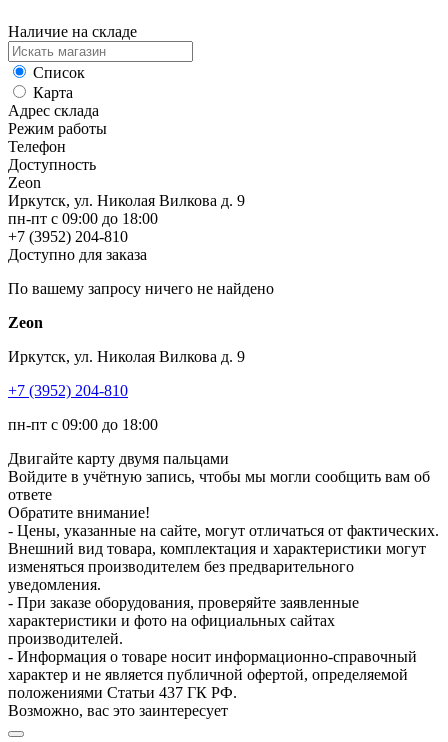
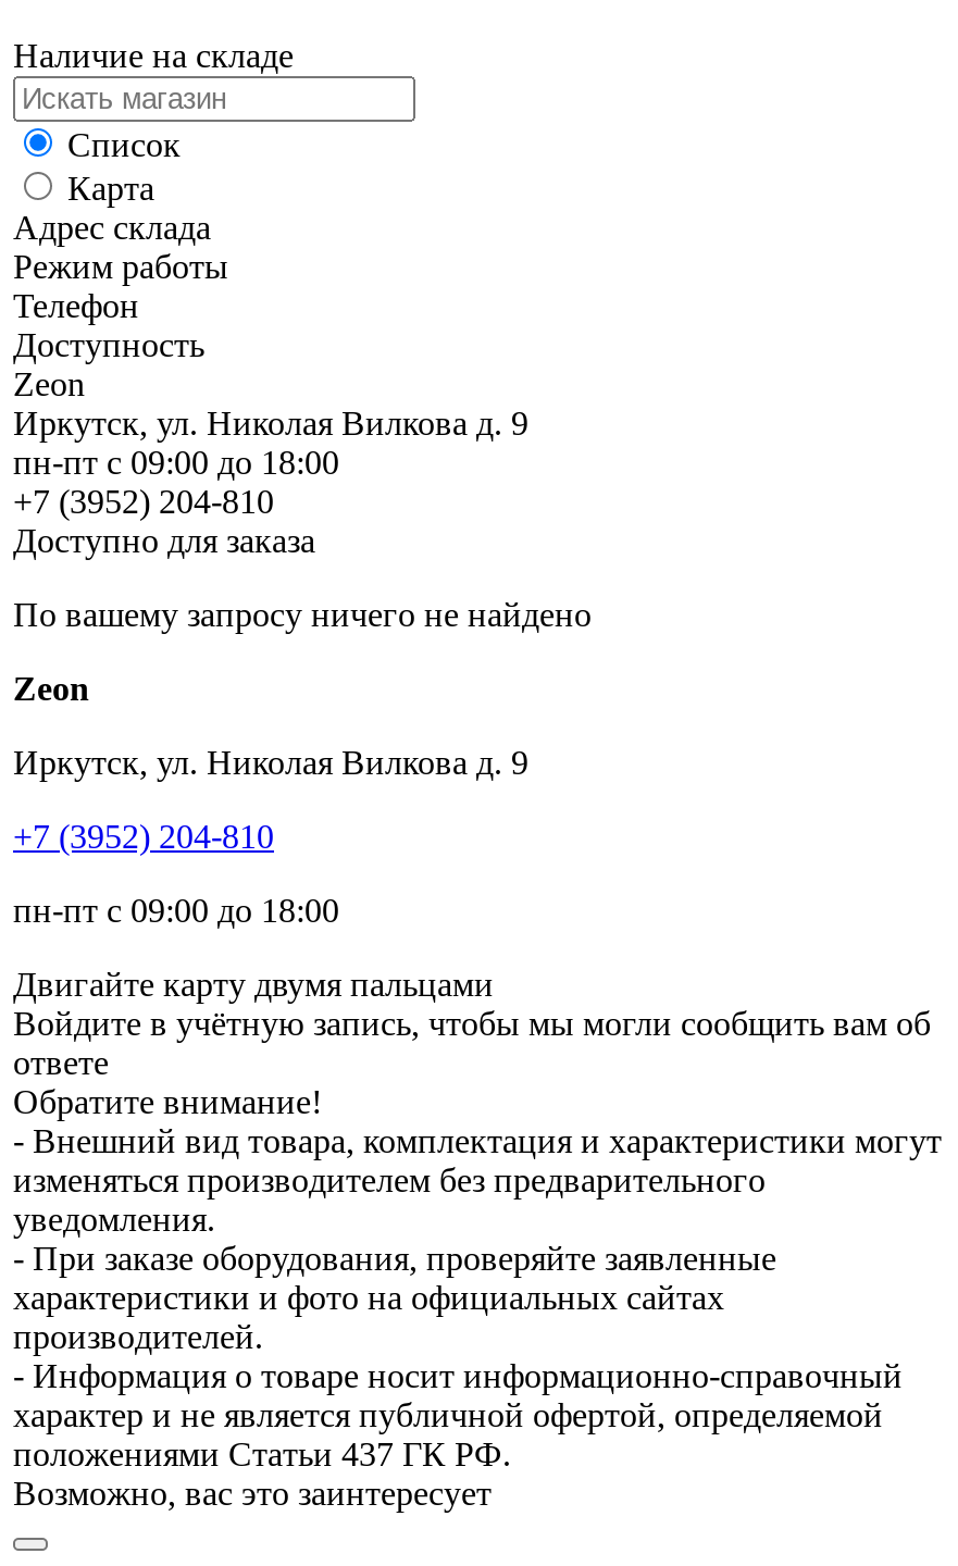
- - Цены, указанные на сайте, могут отличаться от фактических.
- Внешний вид товара, комплектация и характеристики могут
+ - Внешний вид товара, комплектация и характеристики могут
